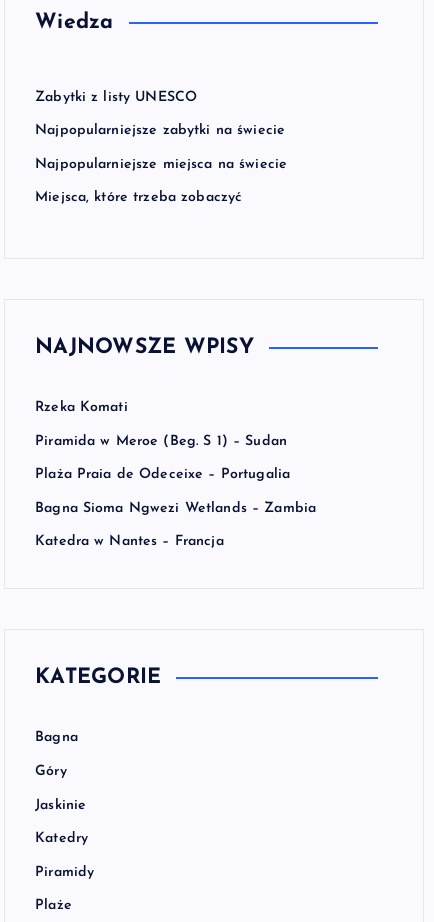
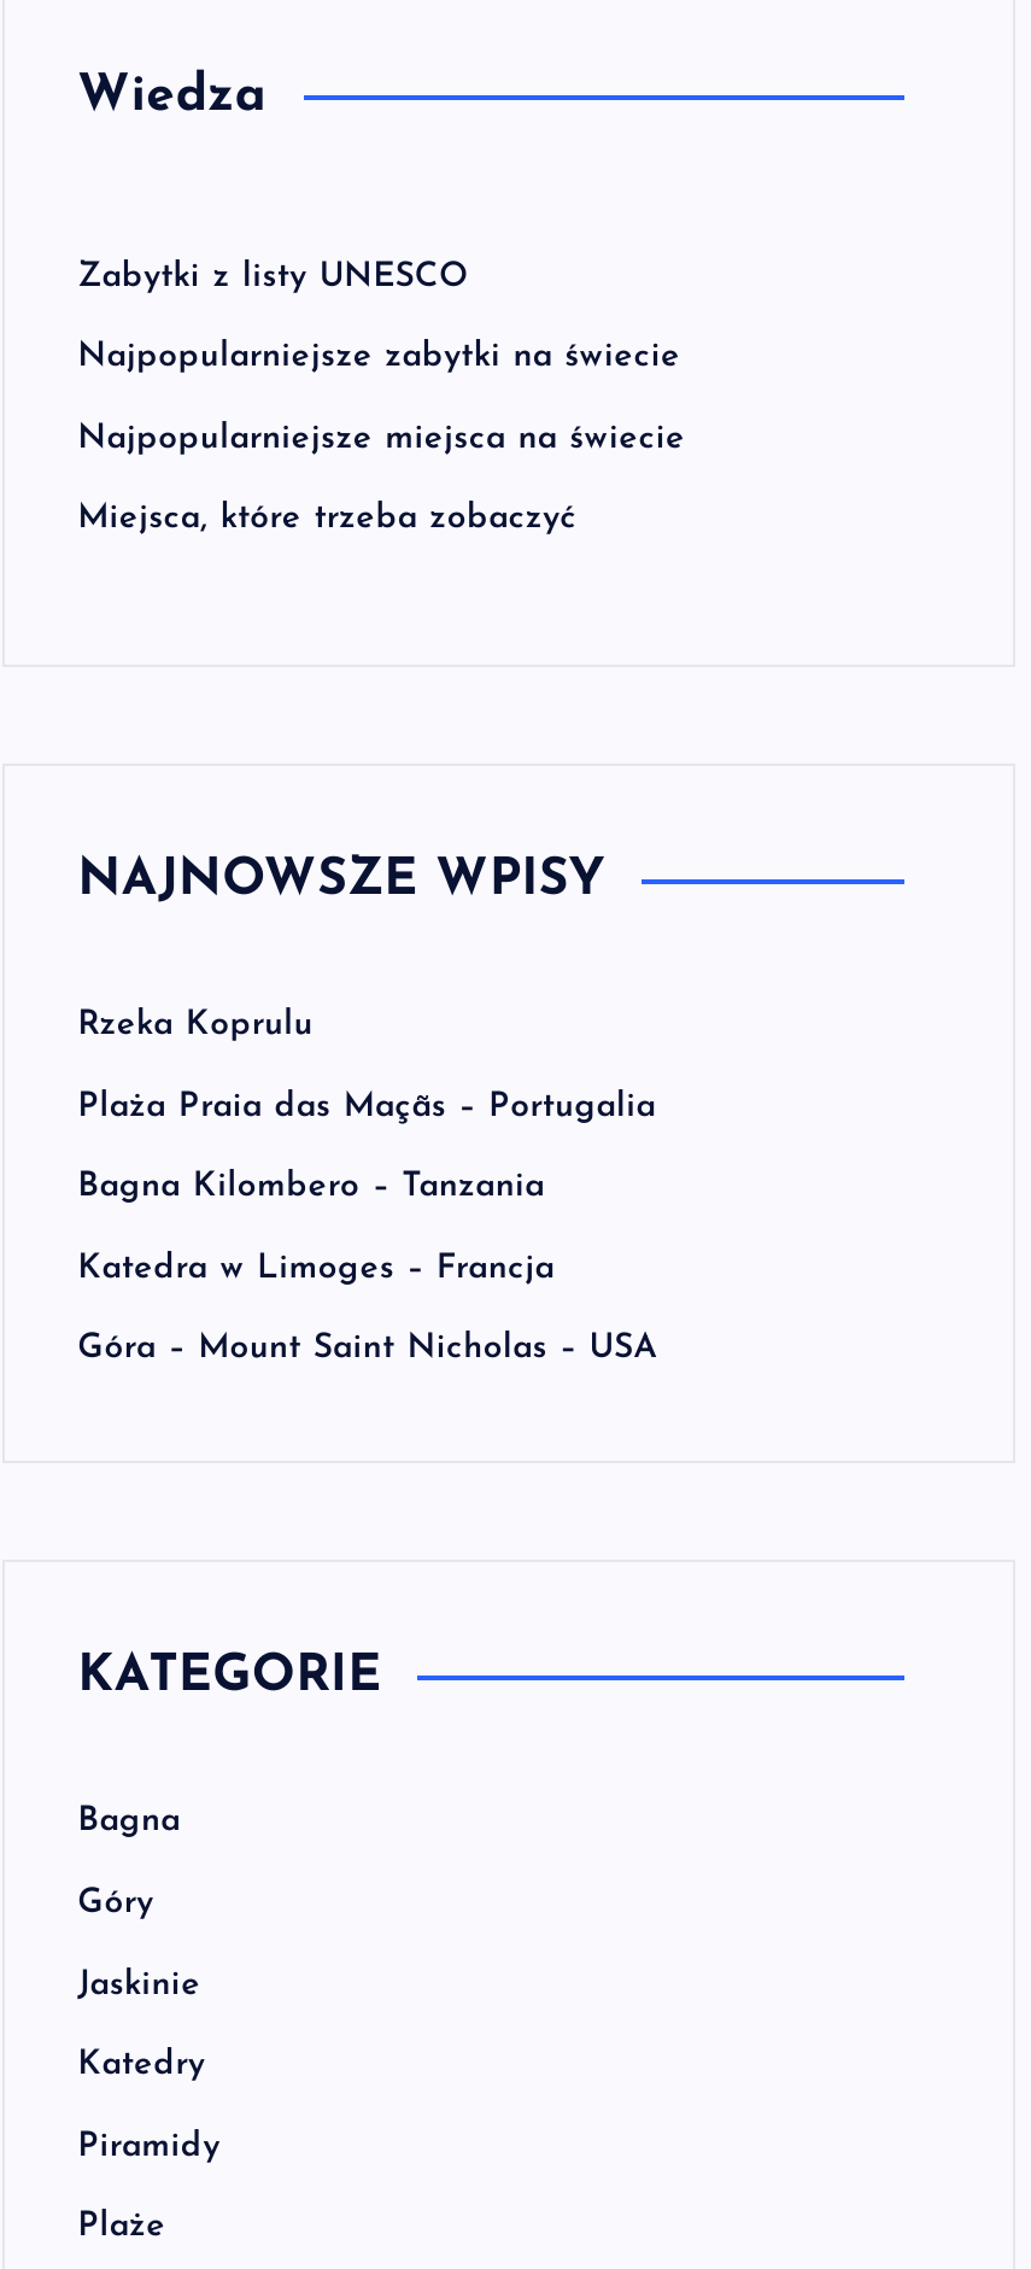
- Rzeka Komati
+ Rzeka Koprulu

- Piramida w Meroe (Beg. S 1) – Sudan
+ Plaża Praia das Maçãs – Portugalia

- Plaża Praia de Odeceixe – Portugalia
+ Bagna Kilombero – Tanzania

- Bagna Sioma Ngwezi Wetlands – Zambia
+ Katedra w Limoges – Francja

- Katedra w Nantes – Francja
+ Góra – Mount Saint Nicholas – USA
